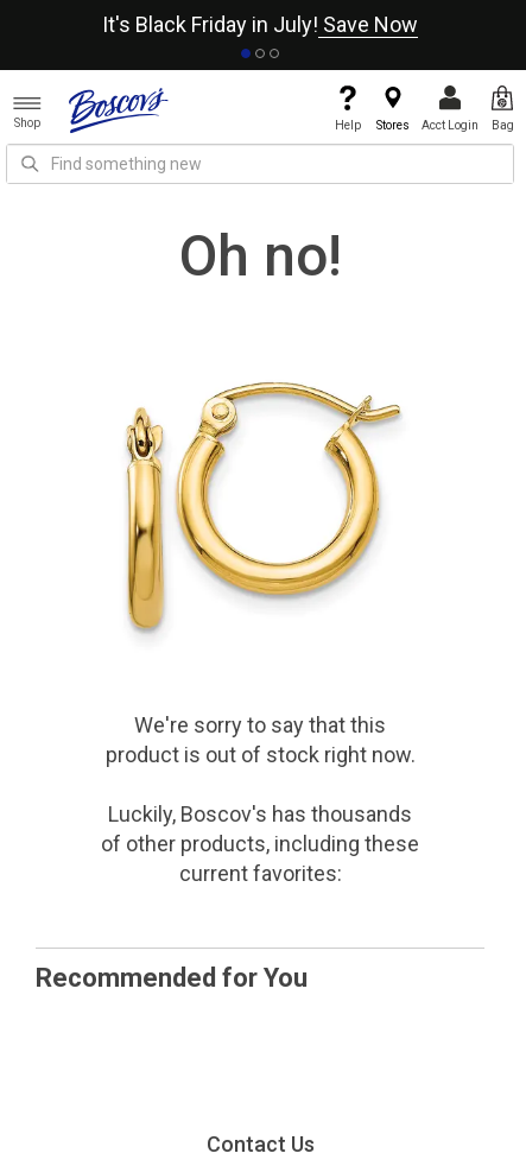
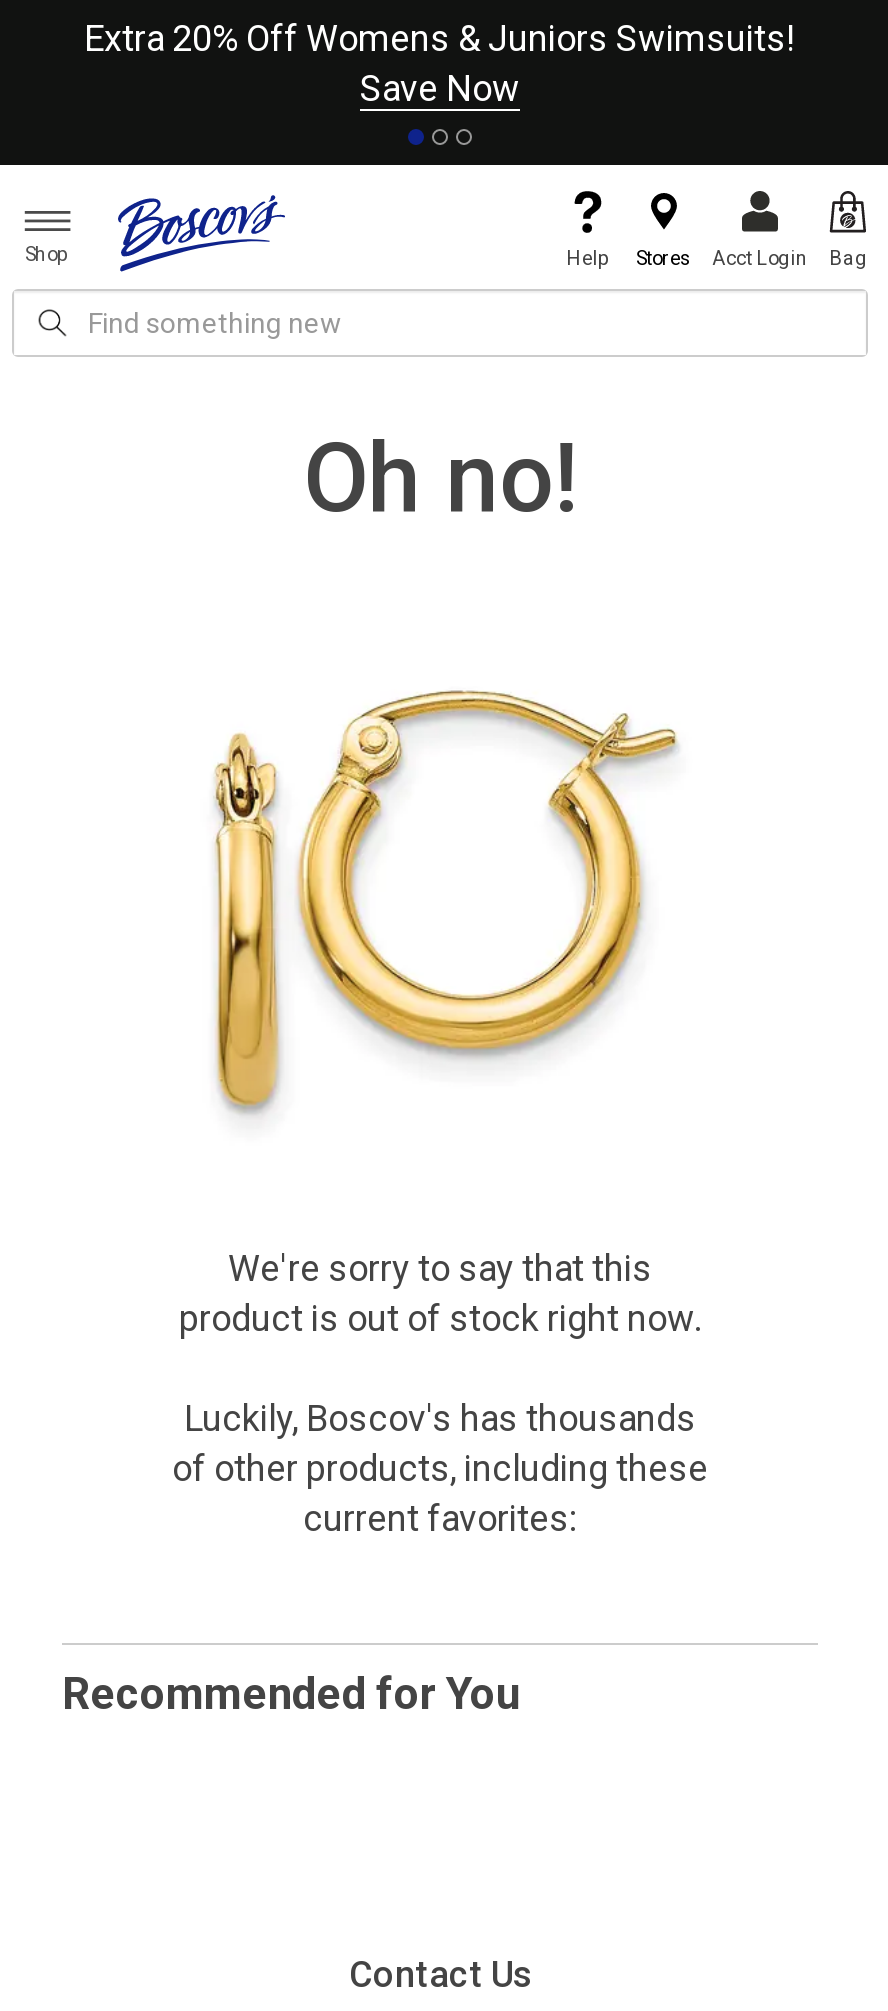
- It's Black Friday in July! Save Now
+ Extra 20% Off Womens & Juniors Swimsuits!
+ Save Now
